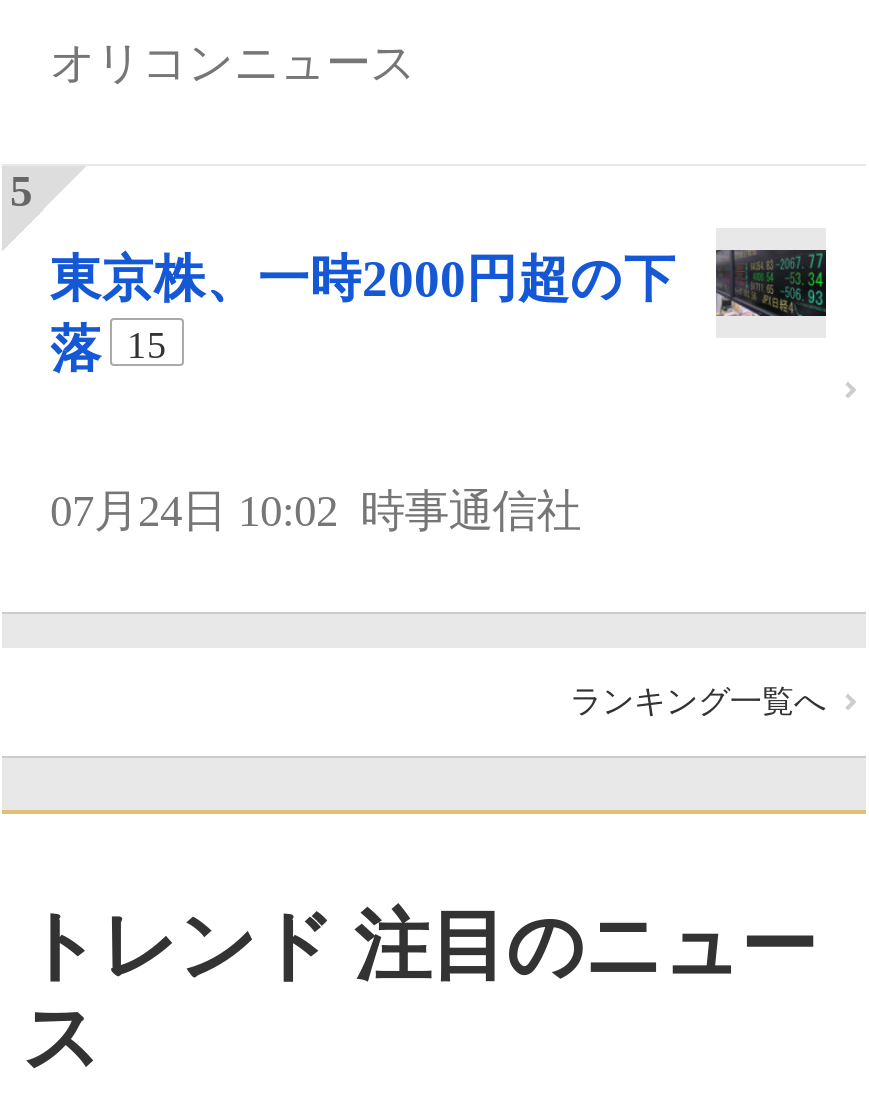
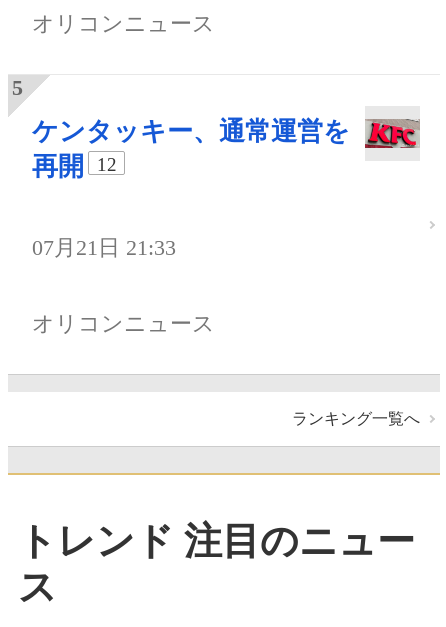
- [image]
- 東京株、一時2000円超の下
- 落 15
- 07月24日 10:02 時事通信社
+ [image]
+ ケンタッキー、通常運営を
+ 再開 12
+ 07月21日 21:33
+ オリコンニュース
